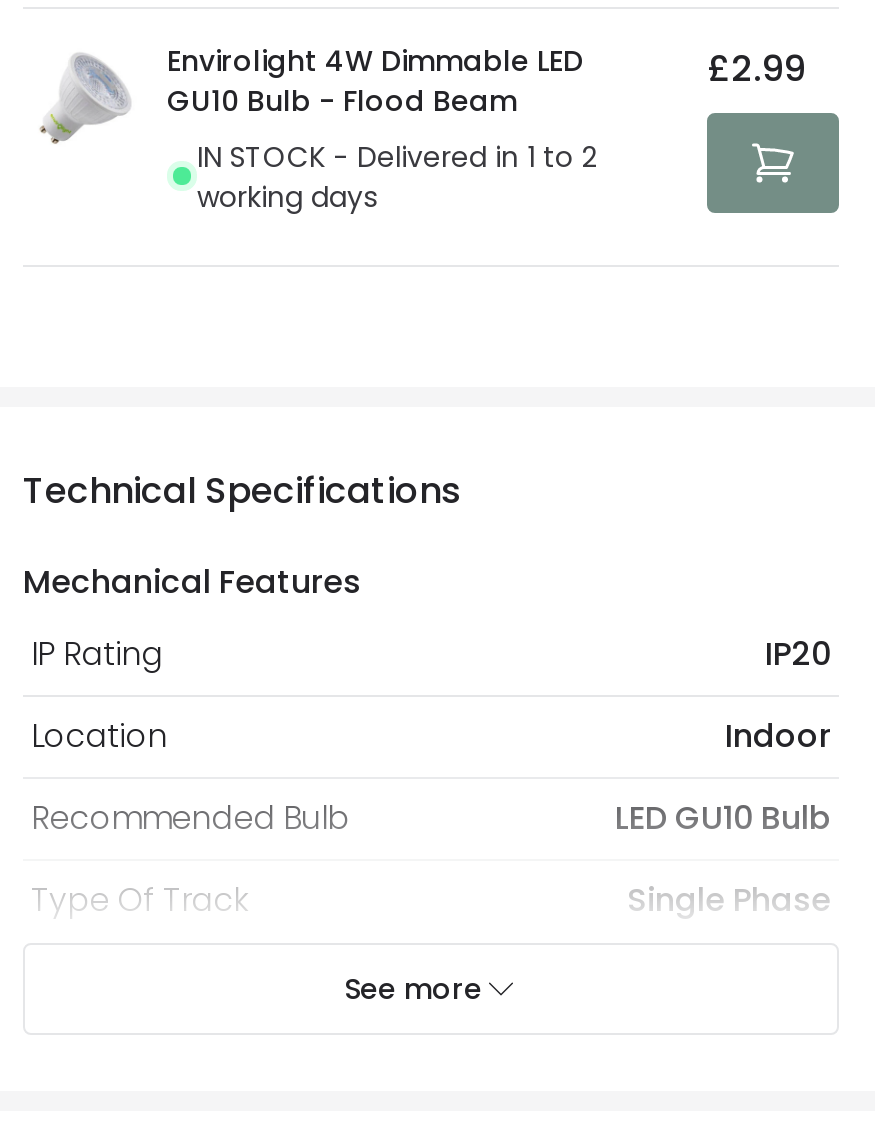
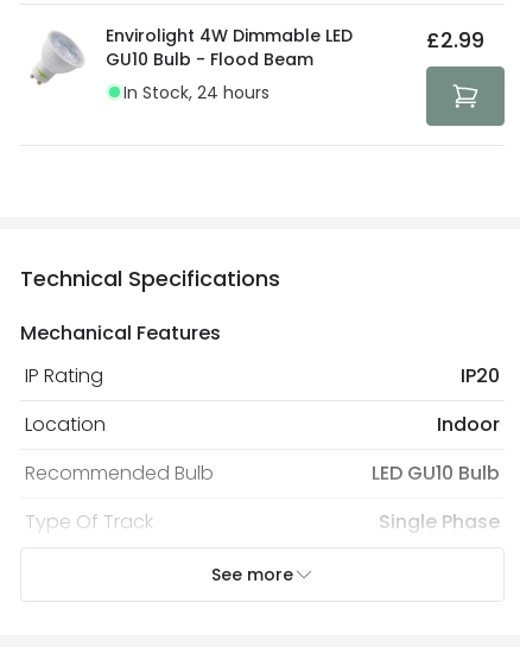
- IN STOCK - Delivered in 1 to 2
- working days
+ In Stock, 24 hours
